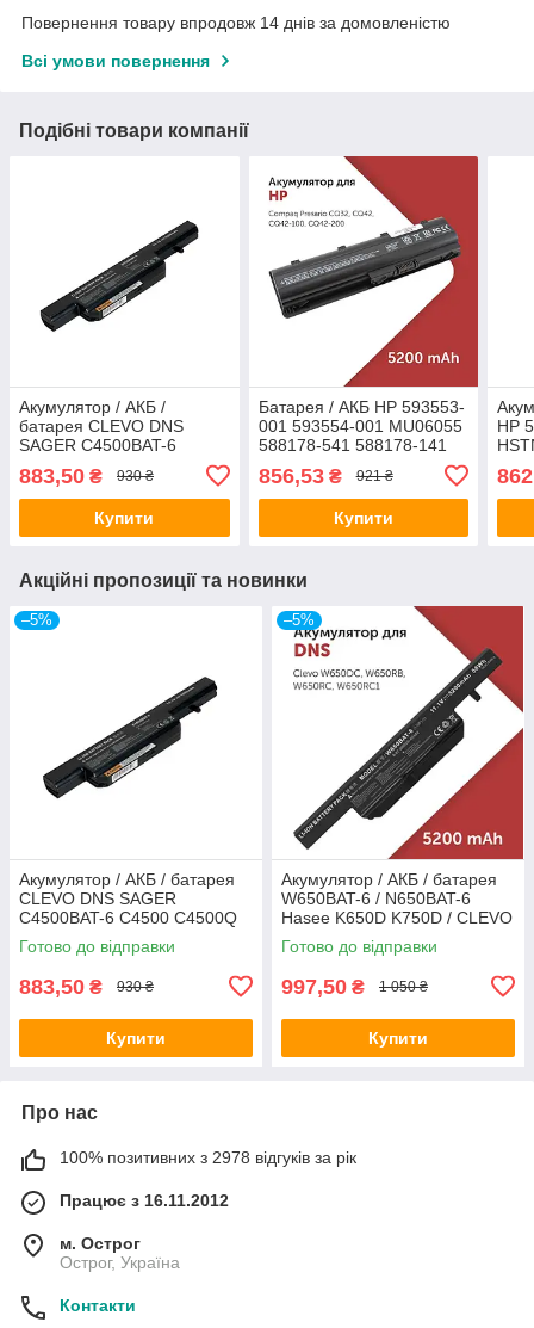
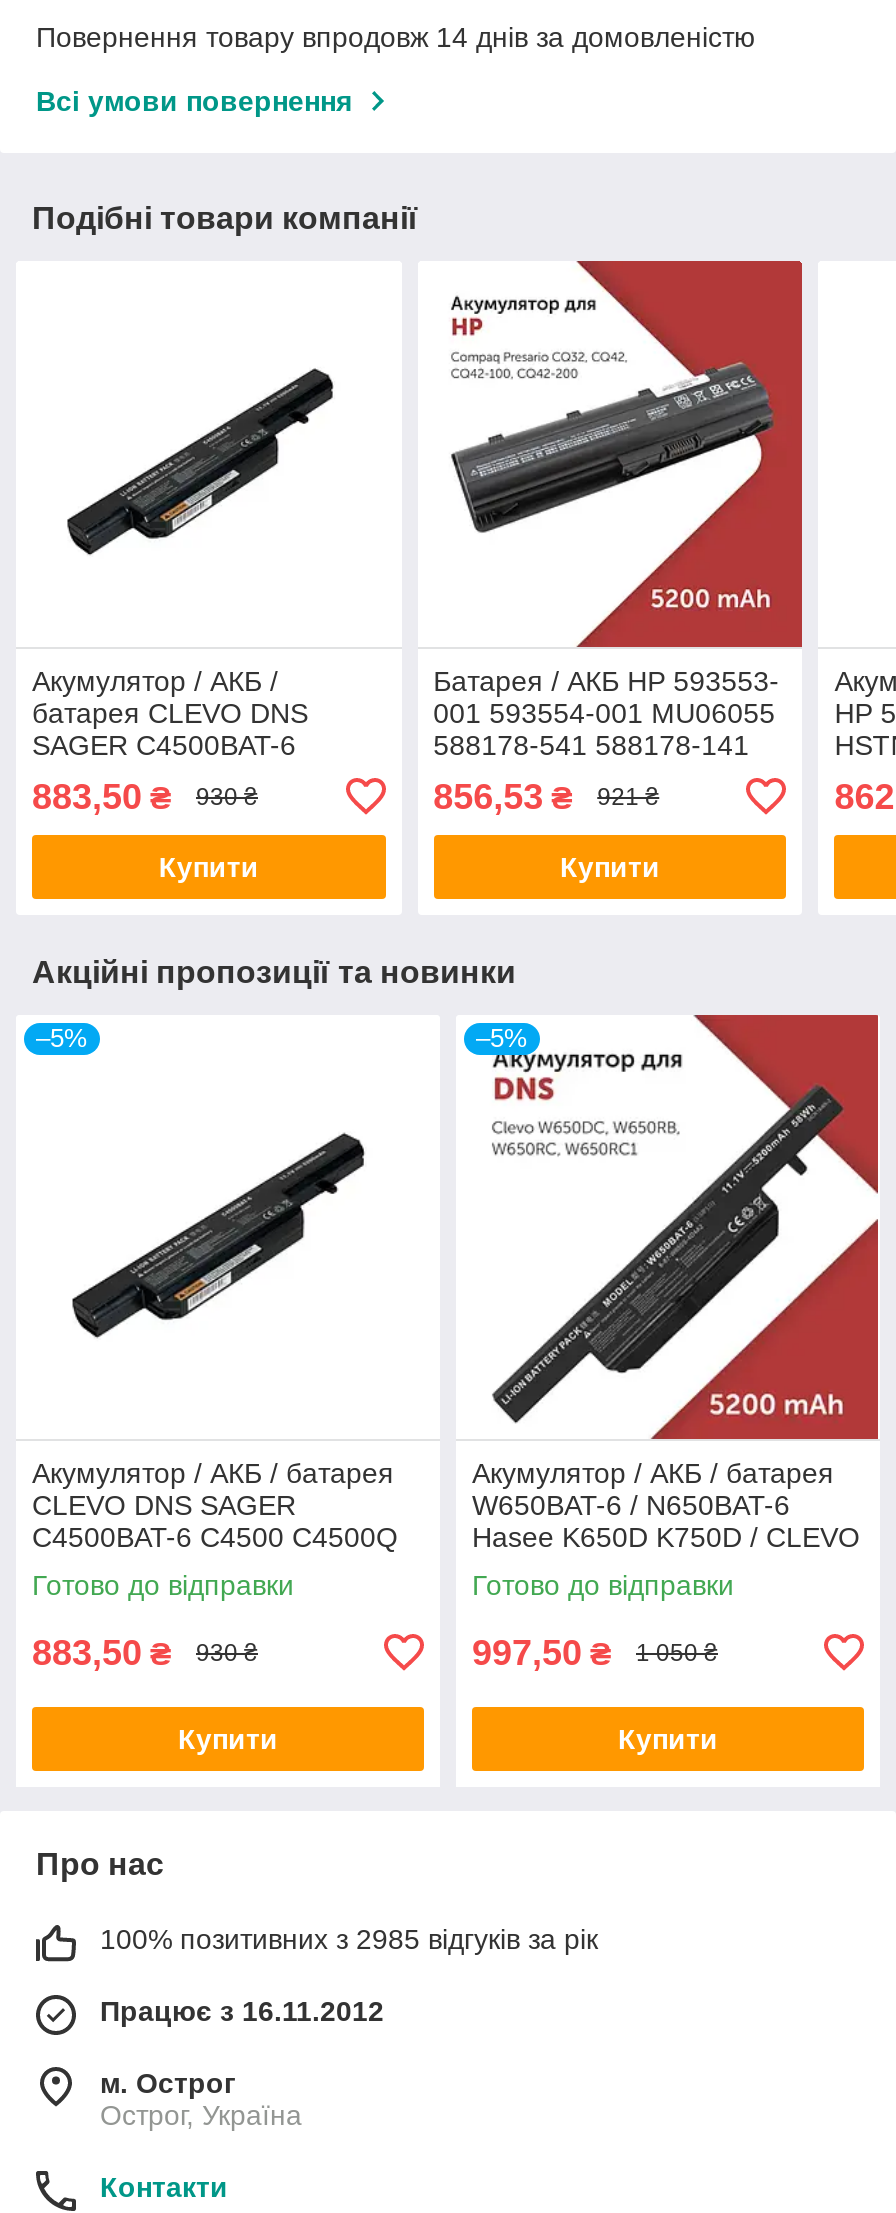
- 100% позитивних з 2978 відгуків за рік
+ 100% позитивних з 2985 відгуків за рік
